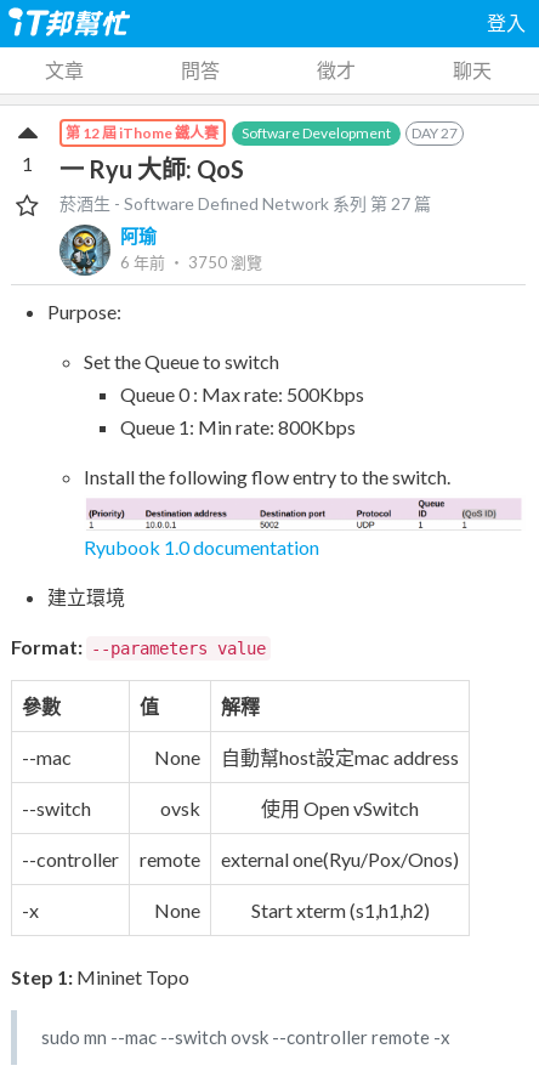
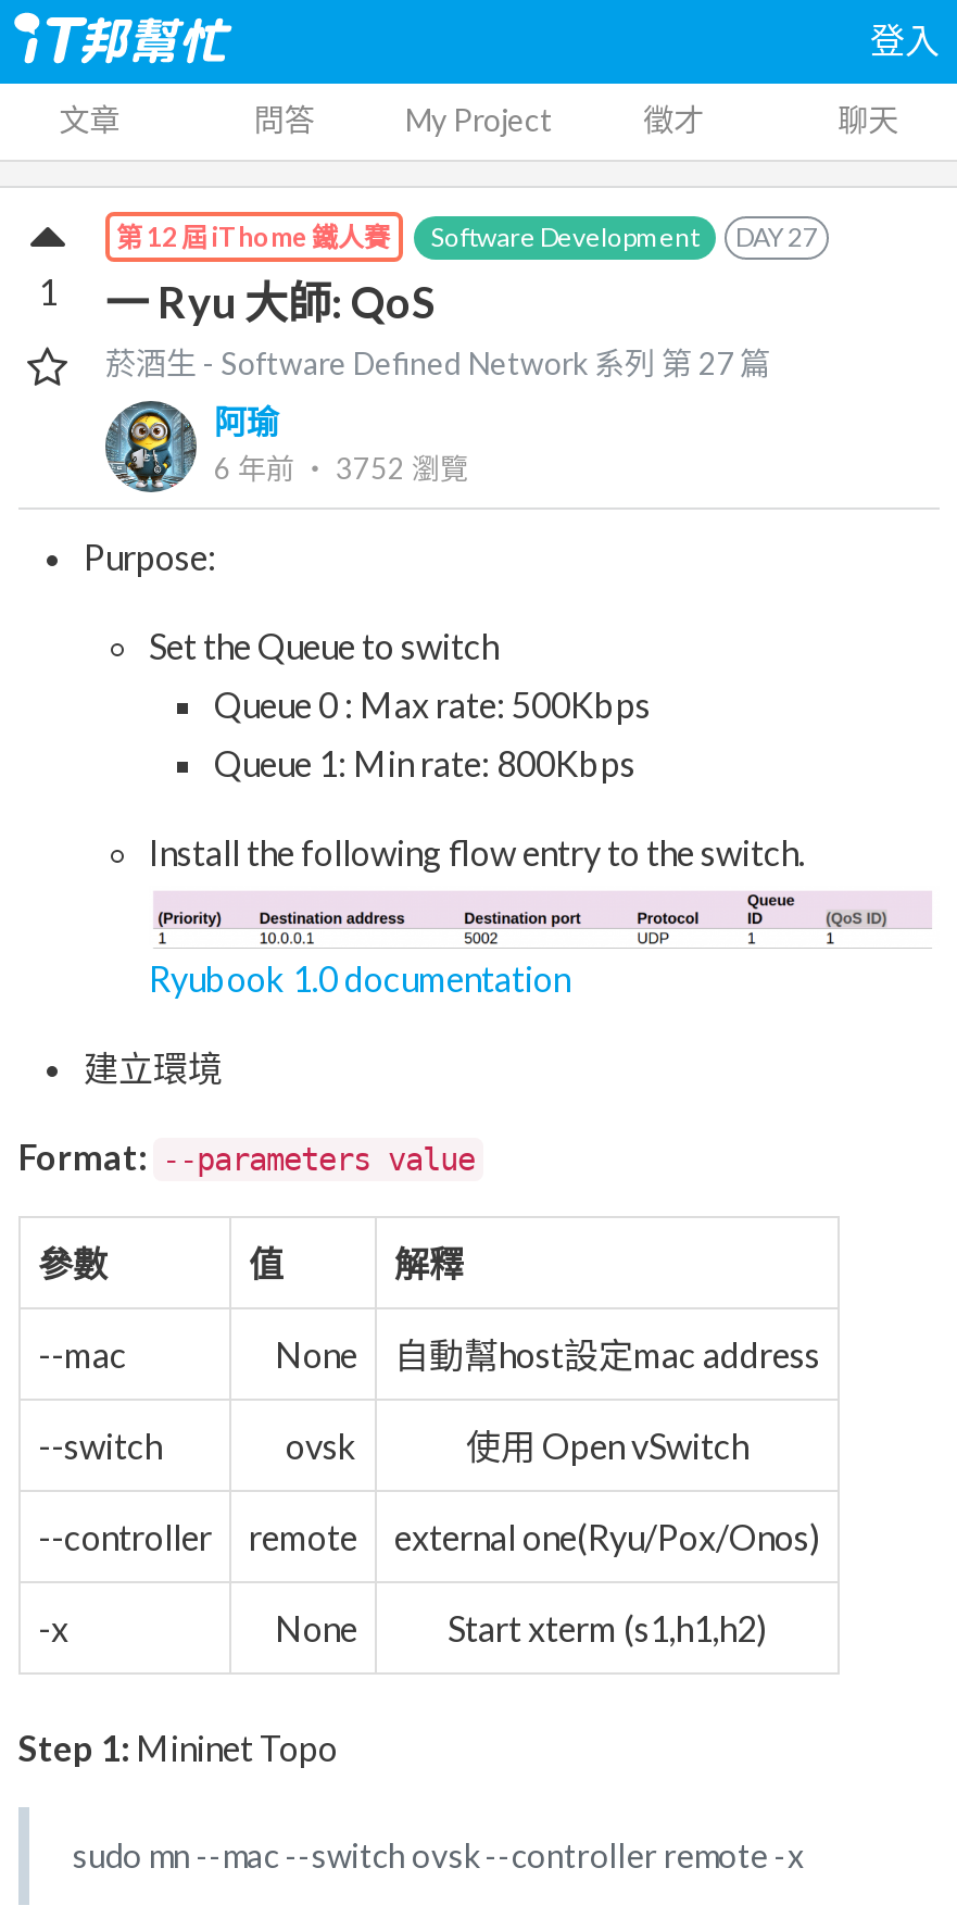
+ My Project

- 6 年前‧ 3750瀏覽
+ 6 年前‧ 3752瀏覽
